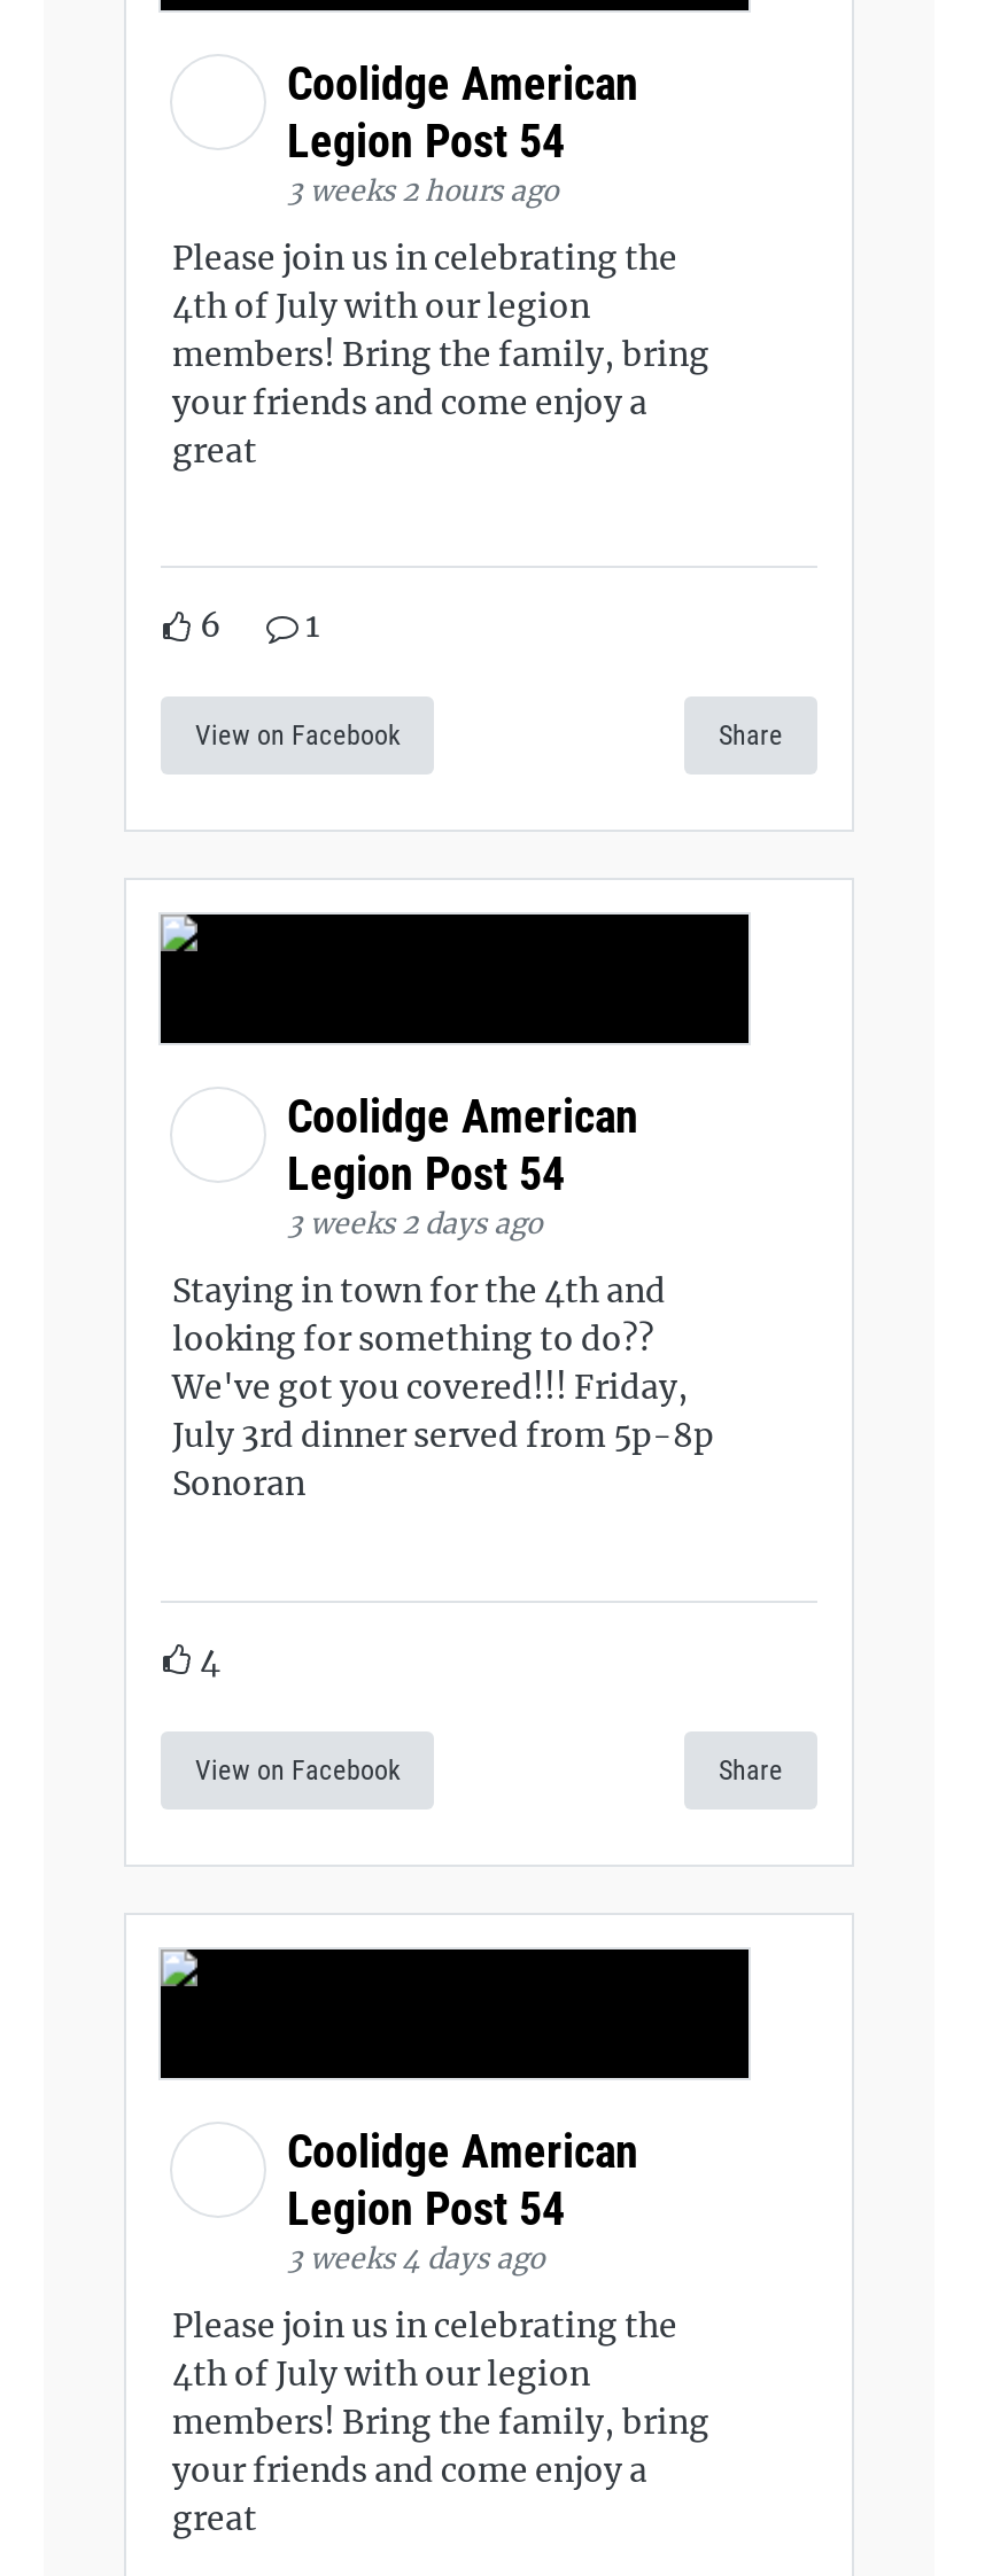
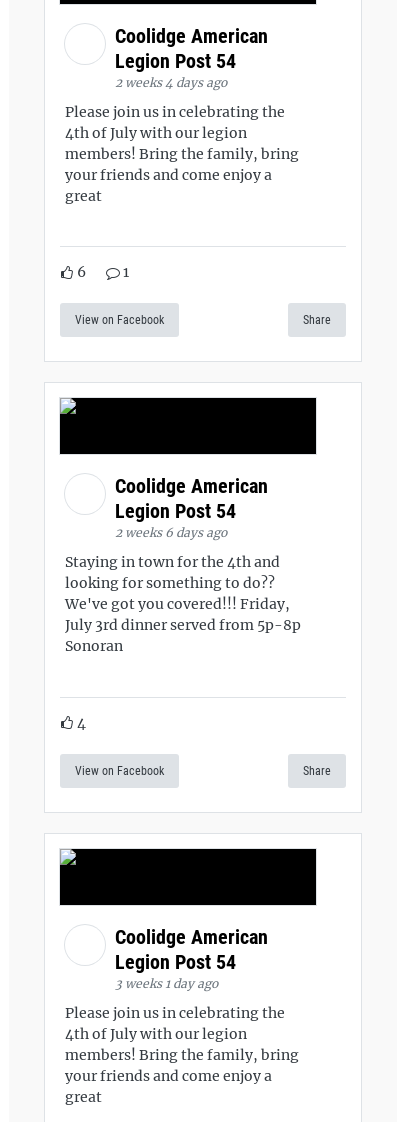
- 3 weeks 2 hours ago
+ 2 weeks 4 days ago

- 3 weeks 2 days ago
+ 2 weeks 6 days ago

- 3 weeks 4 days ago
+ 3 weeks 1 day ago
